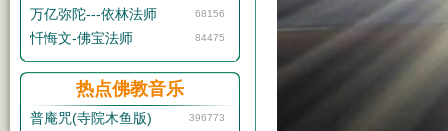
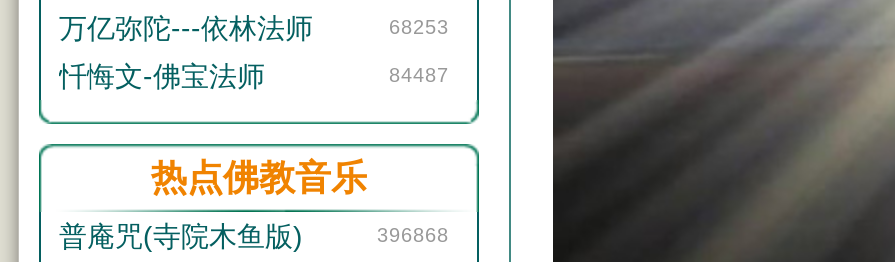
- 68156
+ 68253

- 84475
+ 84487

- 396773
+ 396868
